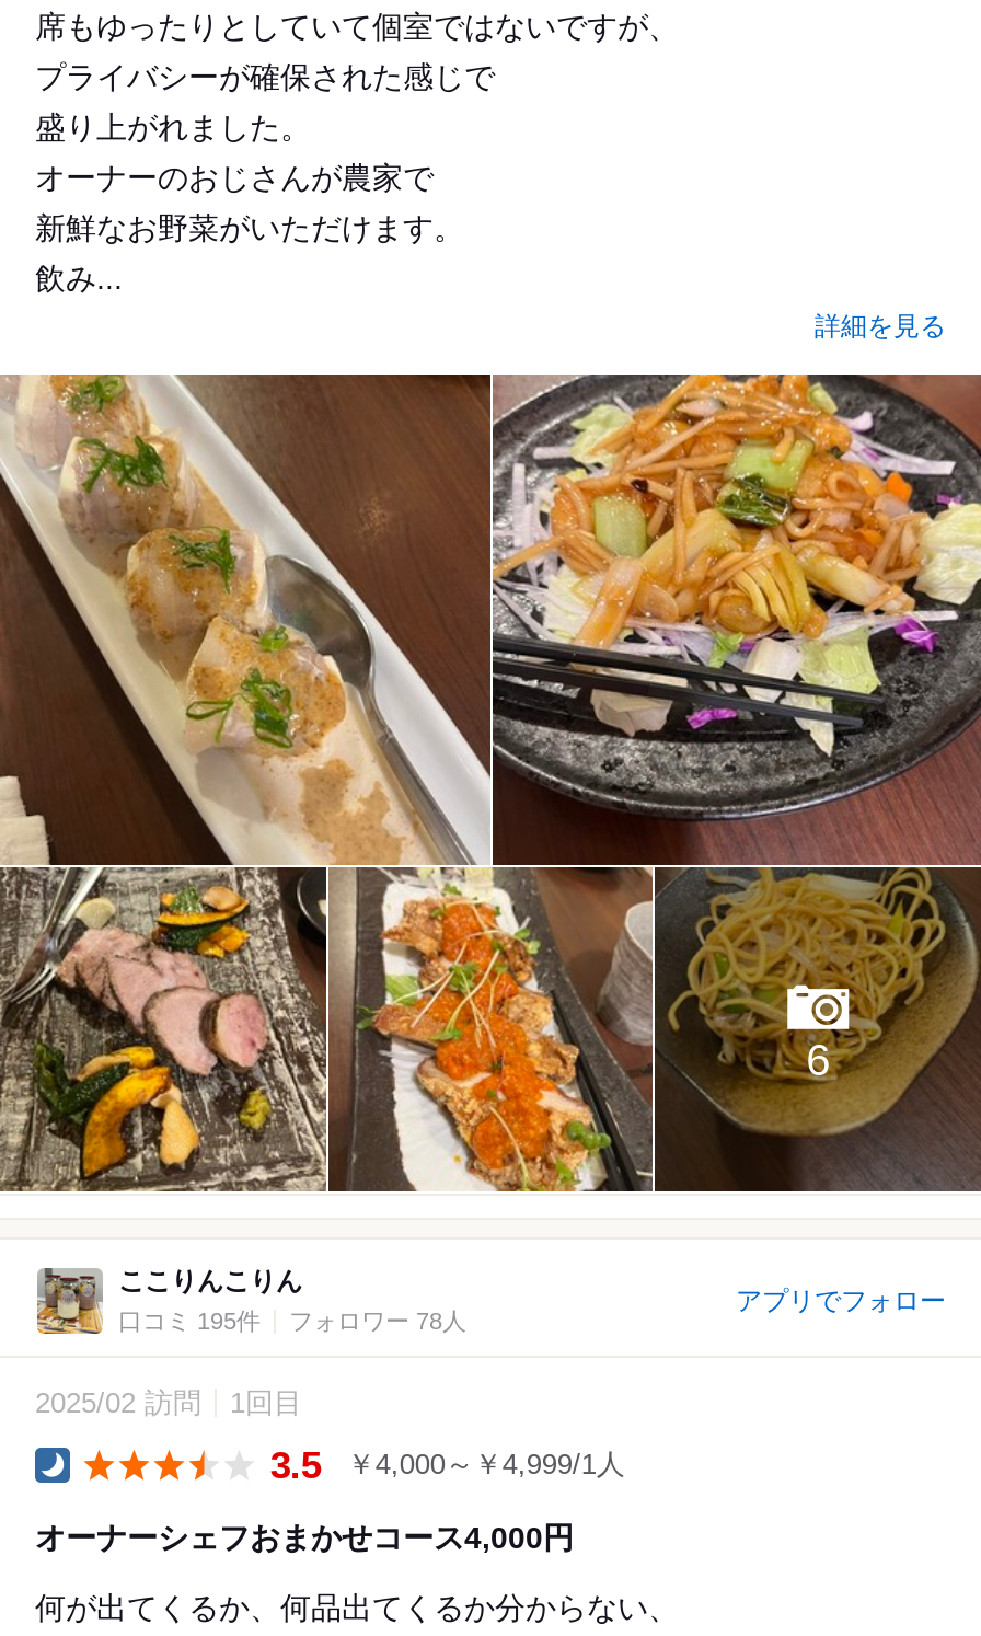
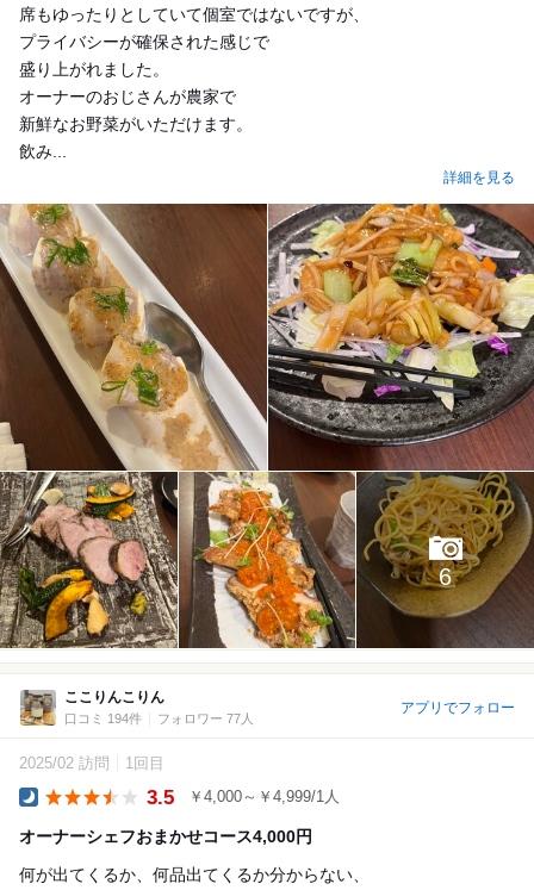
- 口コミ 195件
+ 口コミ 194件

- フォロワー 78人
+ フォロワー 77人
